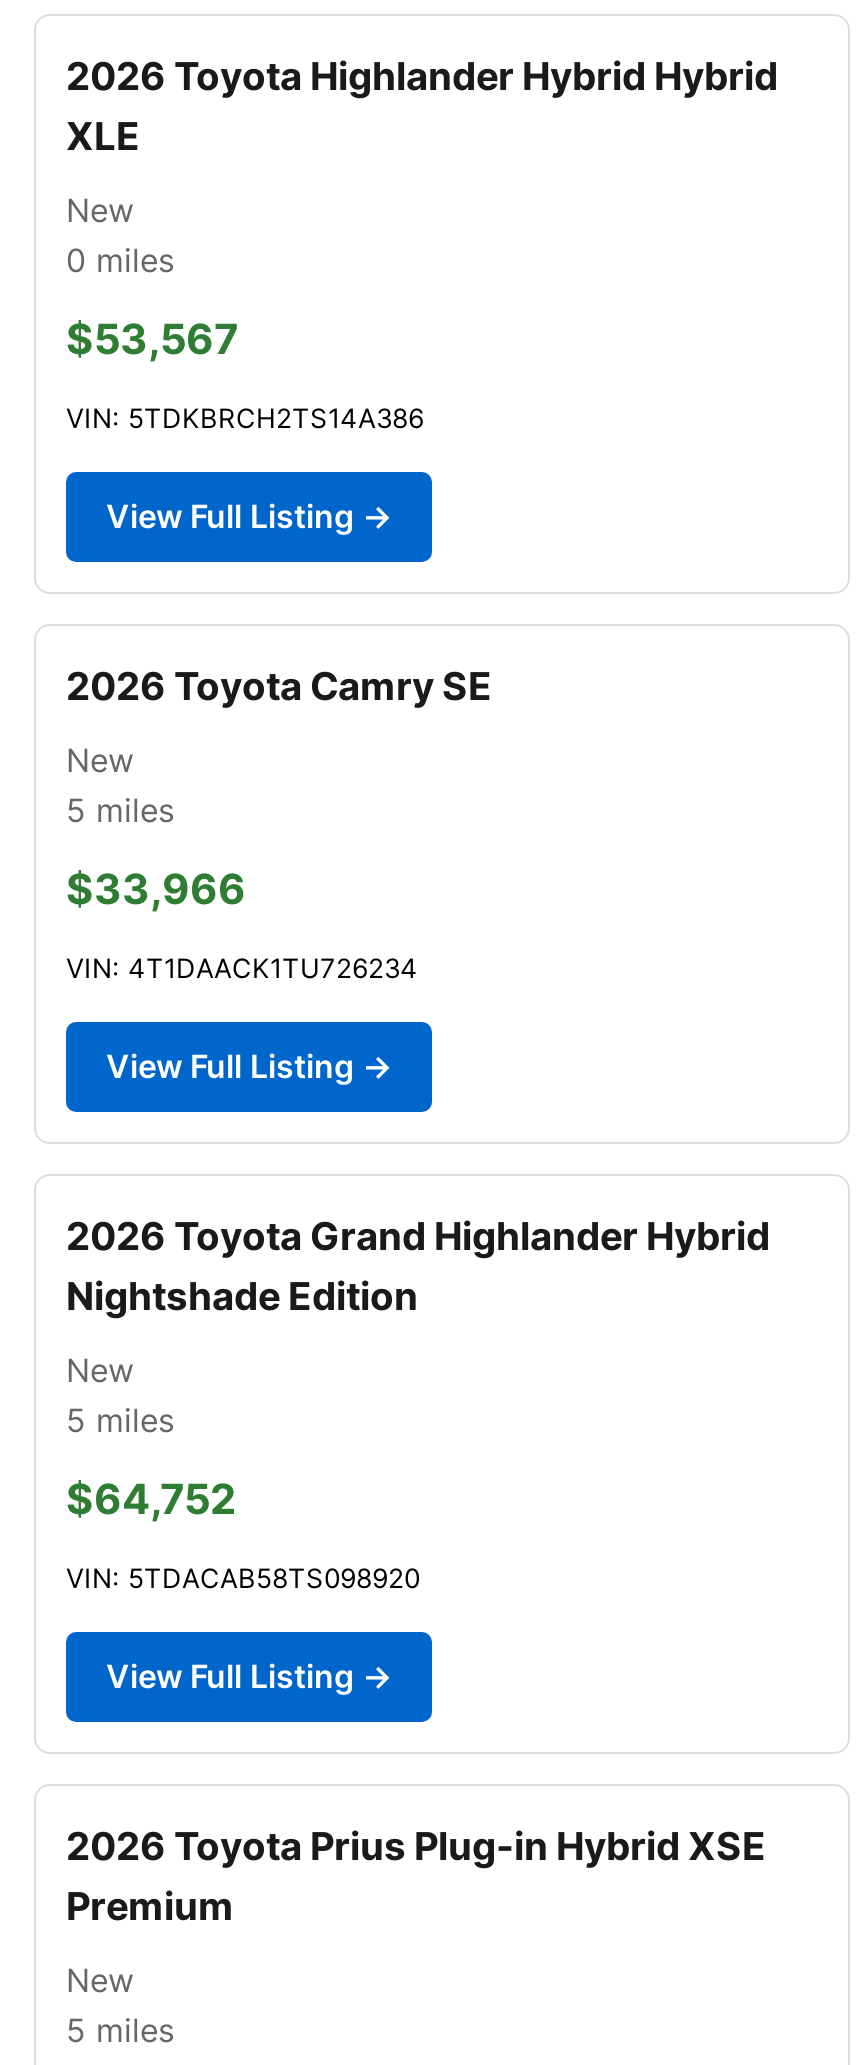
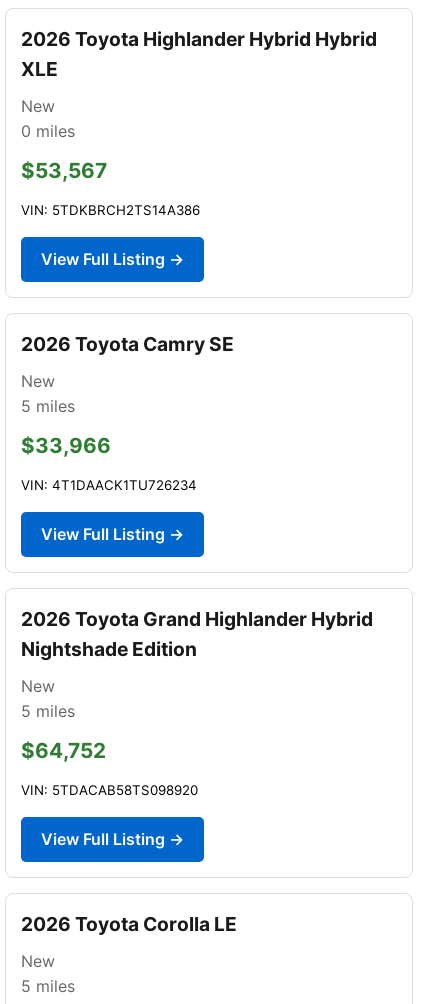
- 2026 Toyota Prius Plug-in Hybrid XSE
- Premium
+ 2026 Toyota Corolla LE
